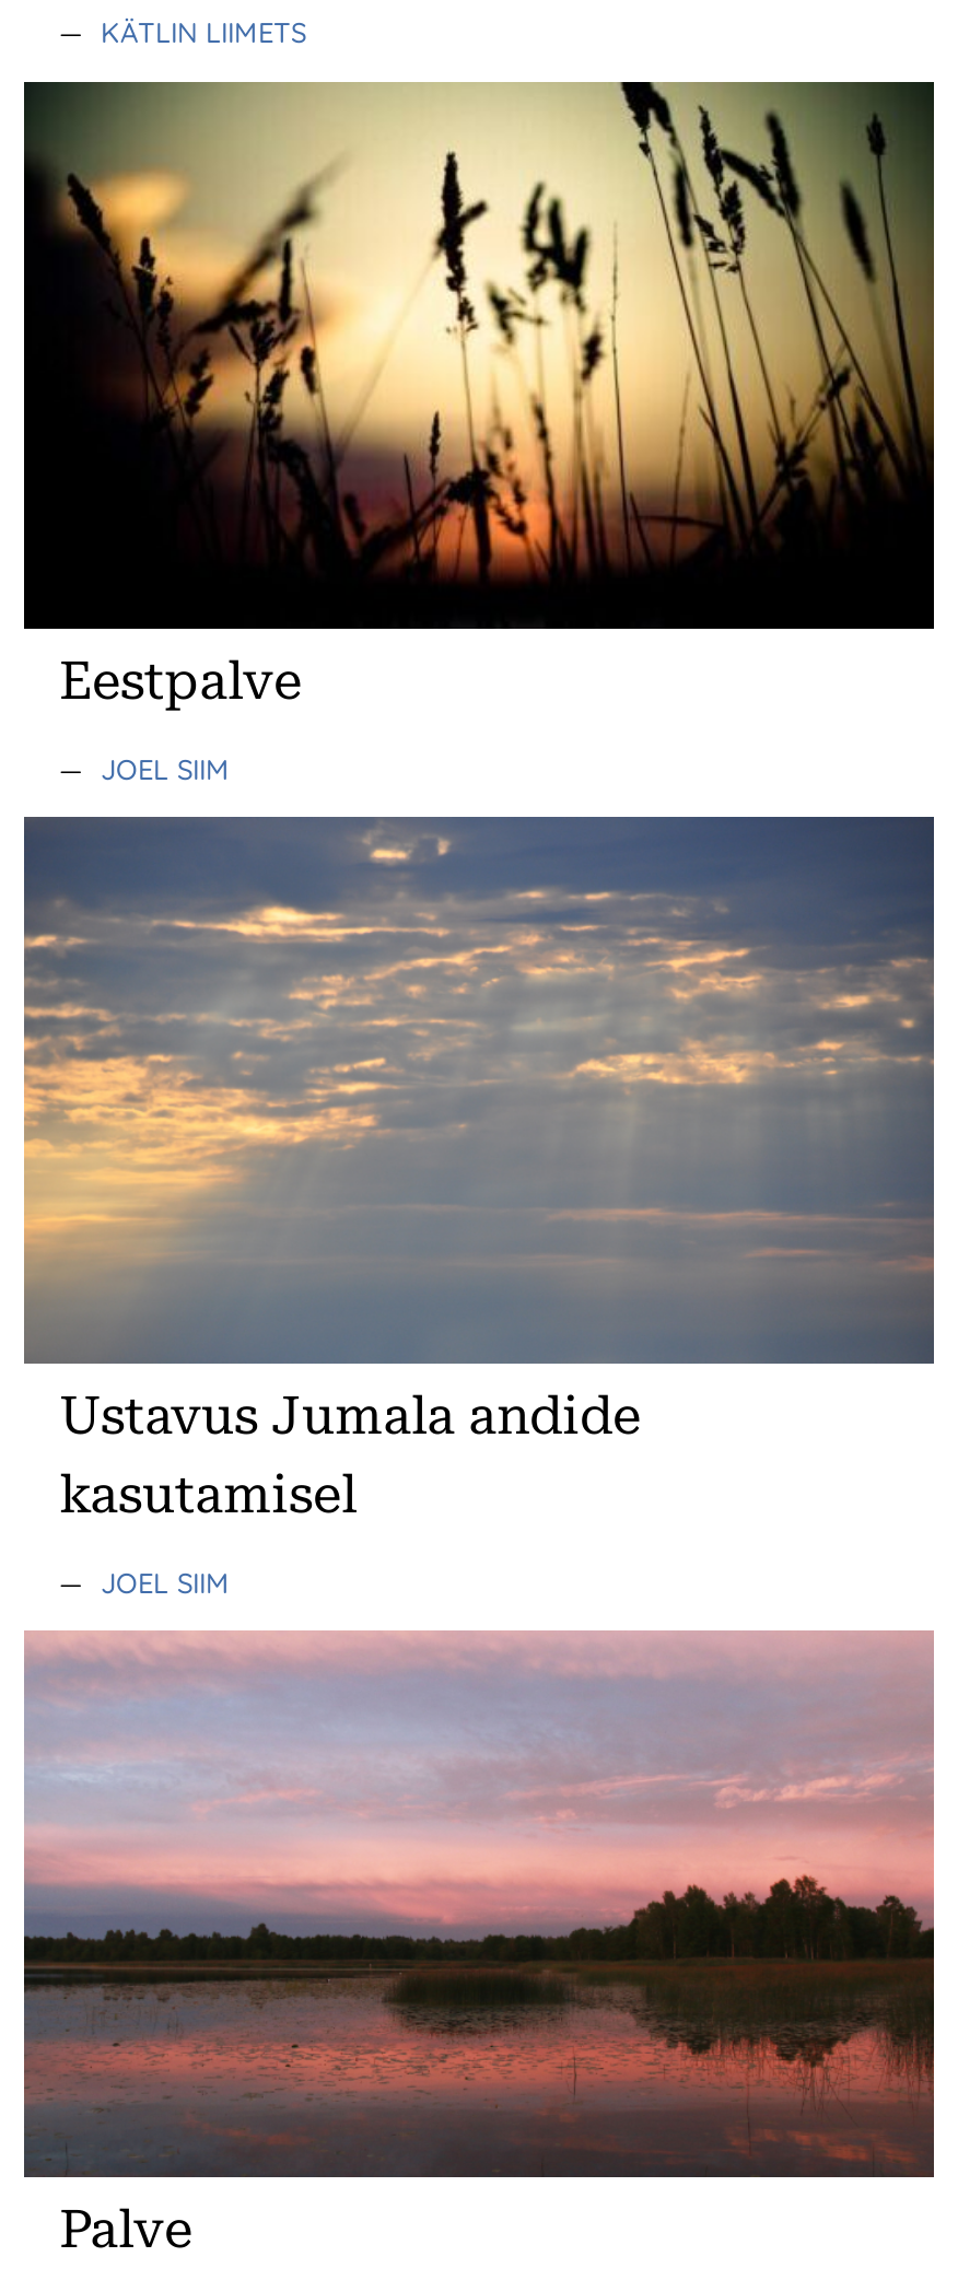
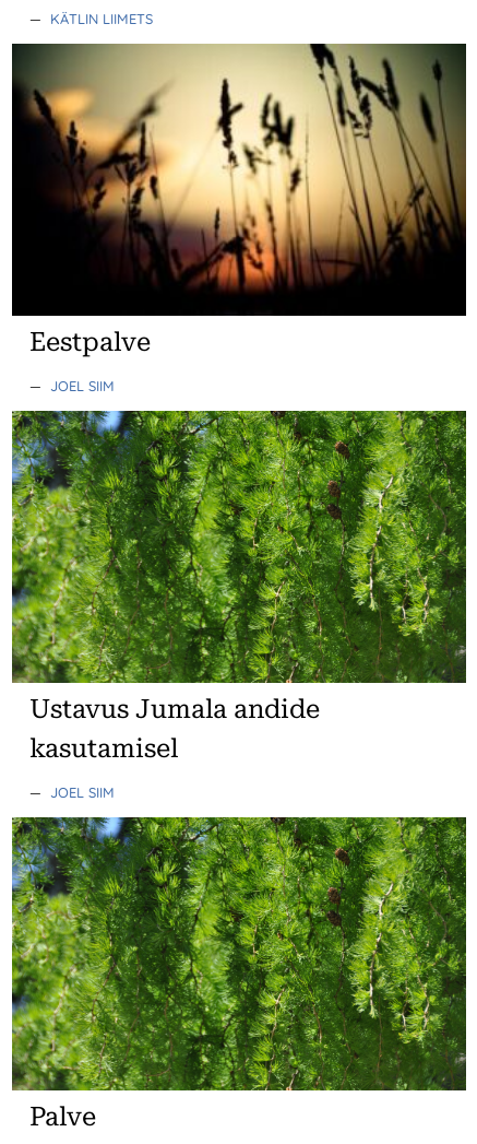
- [image]
+ [image]

- [image]
+ [image]
